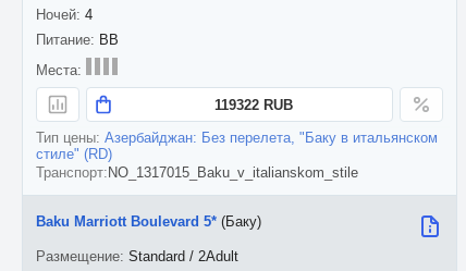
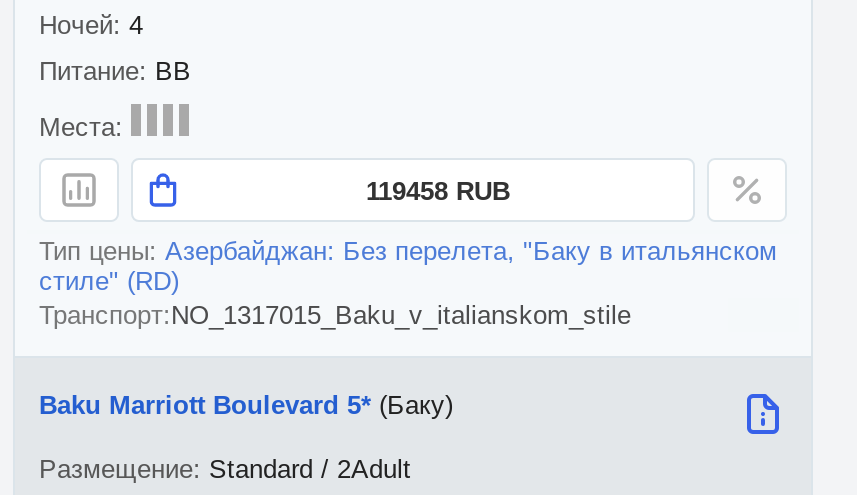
- 119322 RUB
+ 119458 RUB
